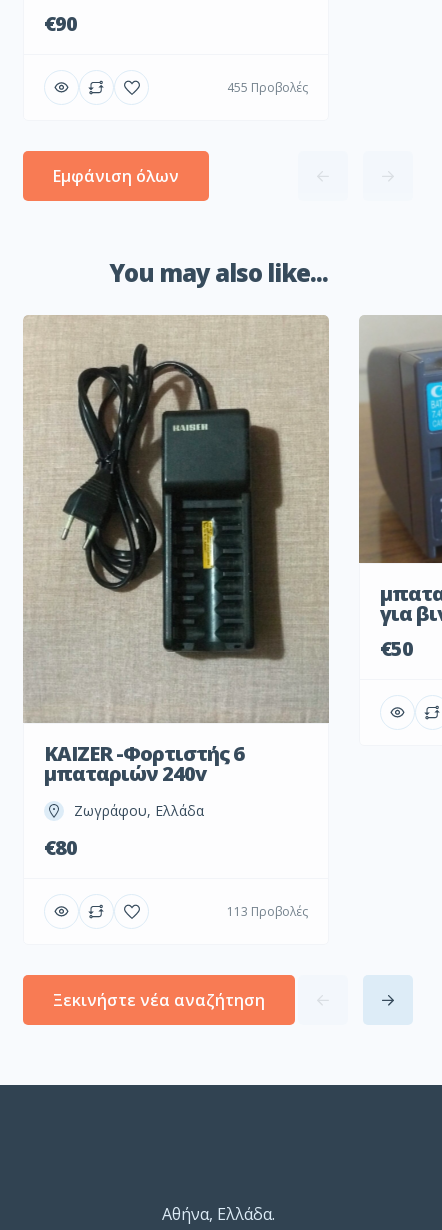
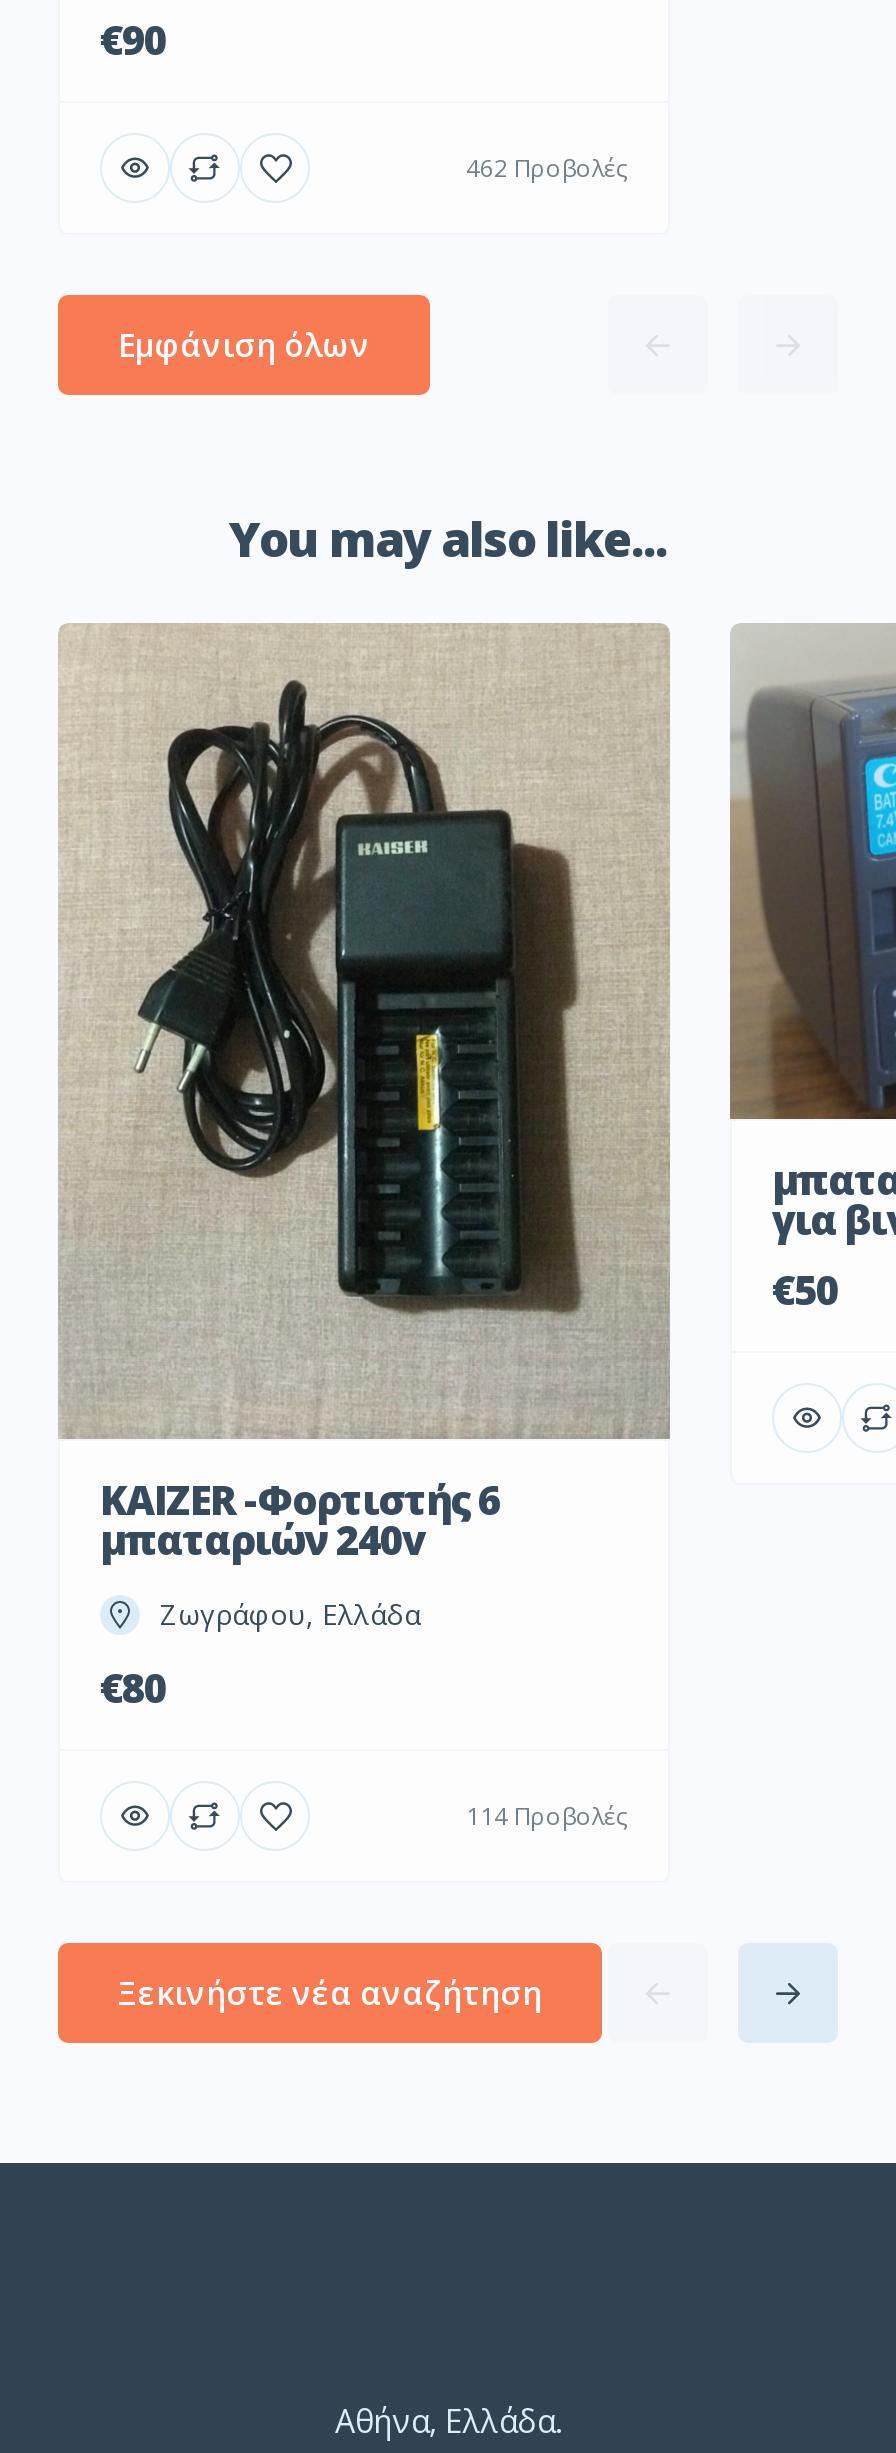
- 455 Προβολές
+ 462 Προβολές

- 113 Προβολές
+ 114 Προβολές
